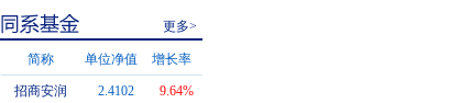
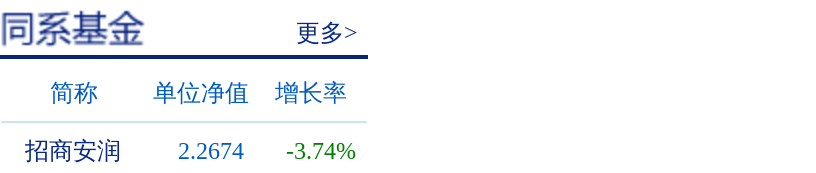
- 2.4102
+ 2.2674

- 9.64%
+ -3.74%
